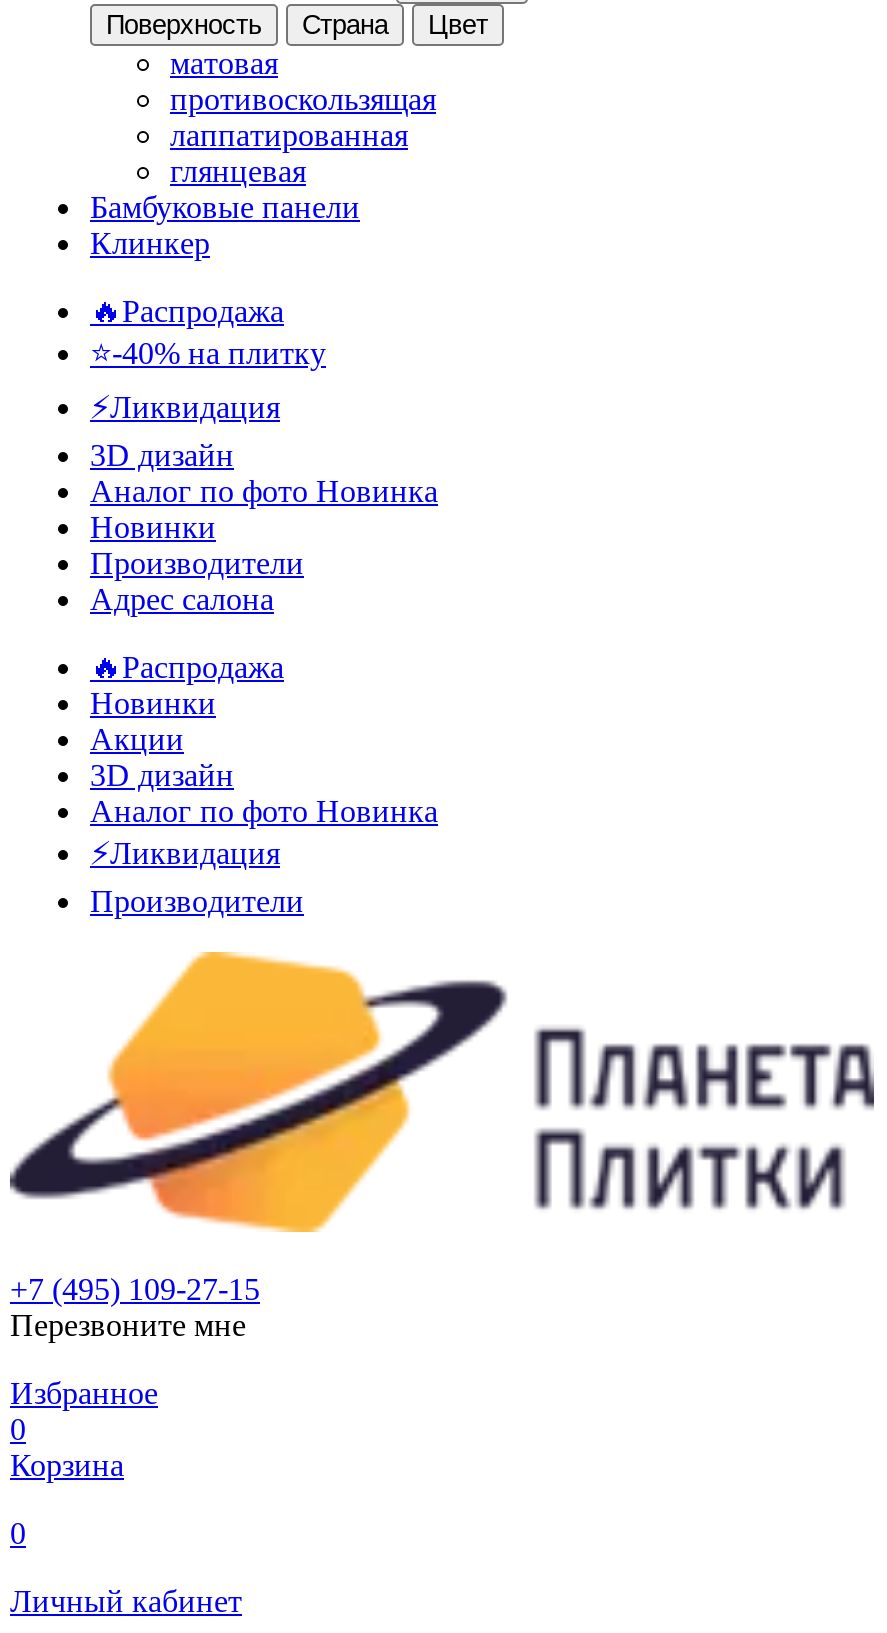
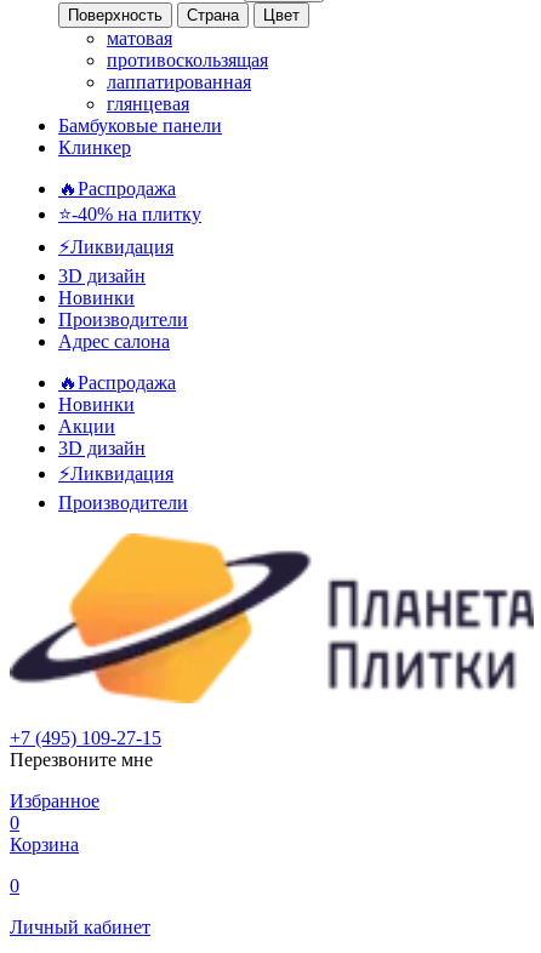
- Аналог по фото Новинка

- Аналог по фото Новинка
